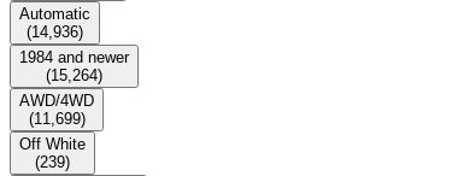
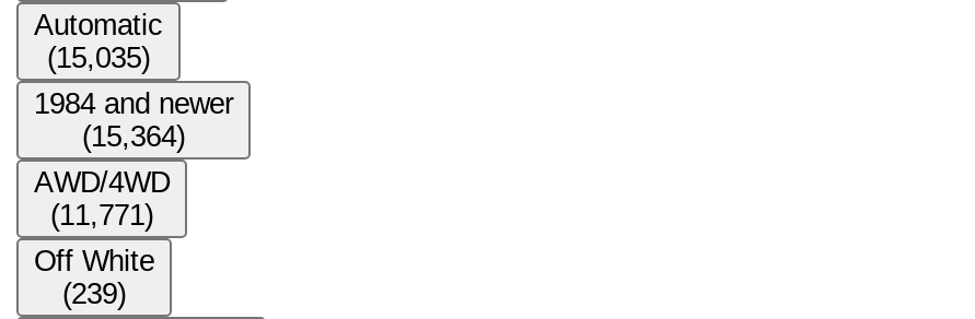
- (14,936)
+ (15,035)

- (15,264)
+ (15,364)

- (11,699)
+ (11,771)
